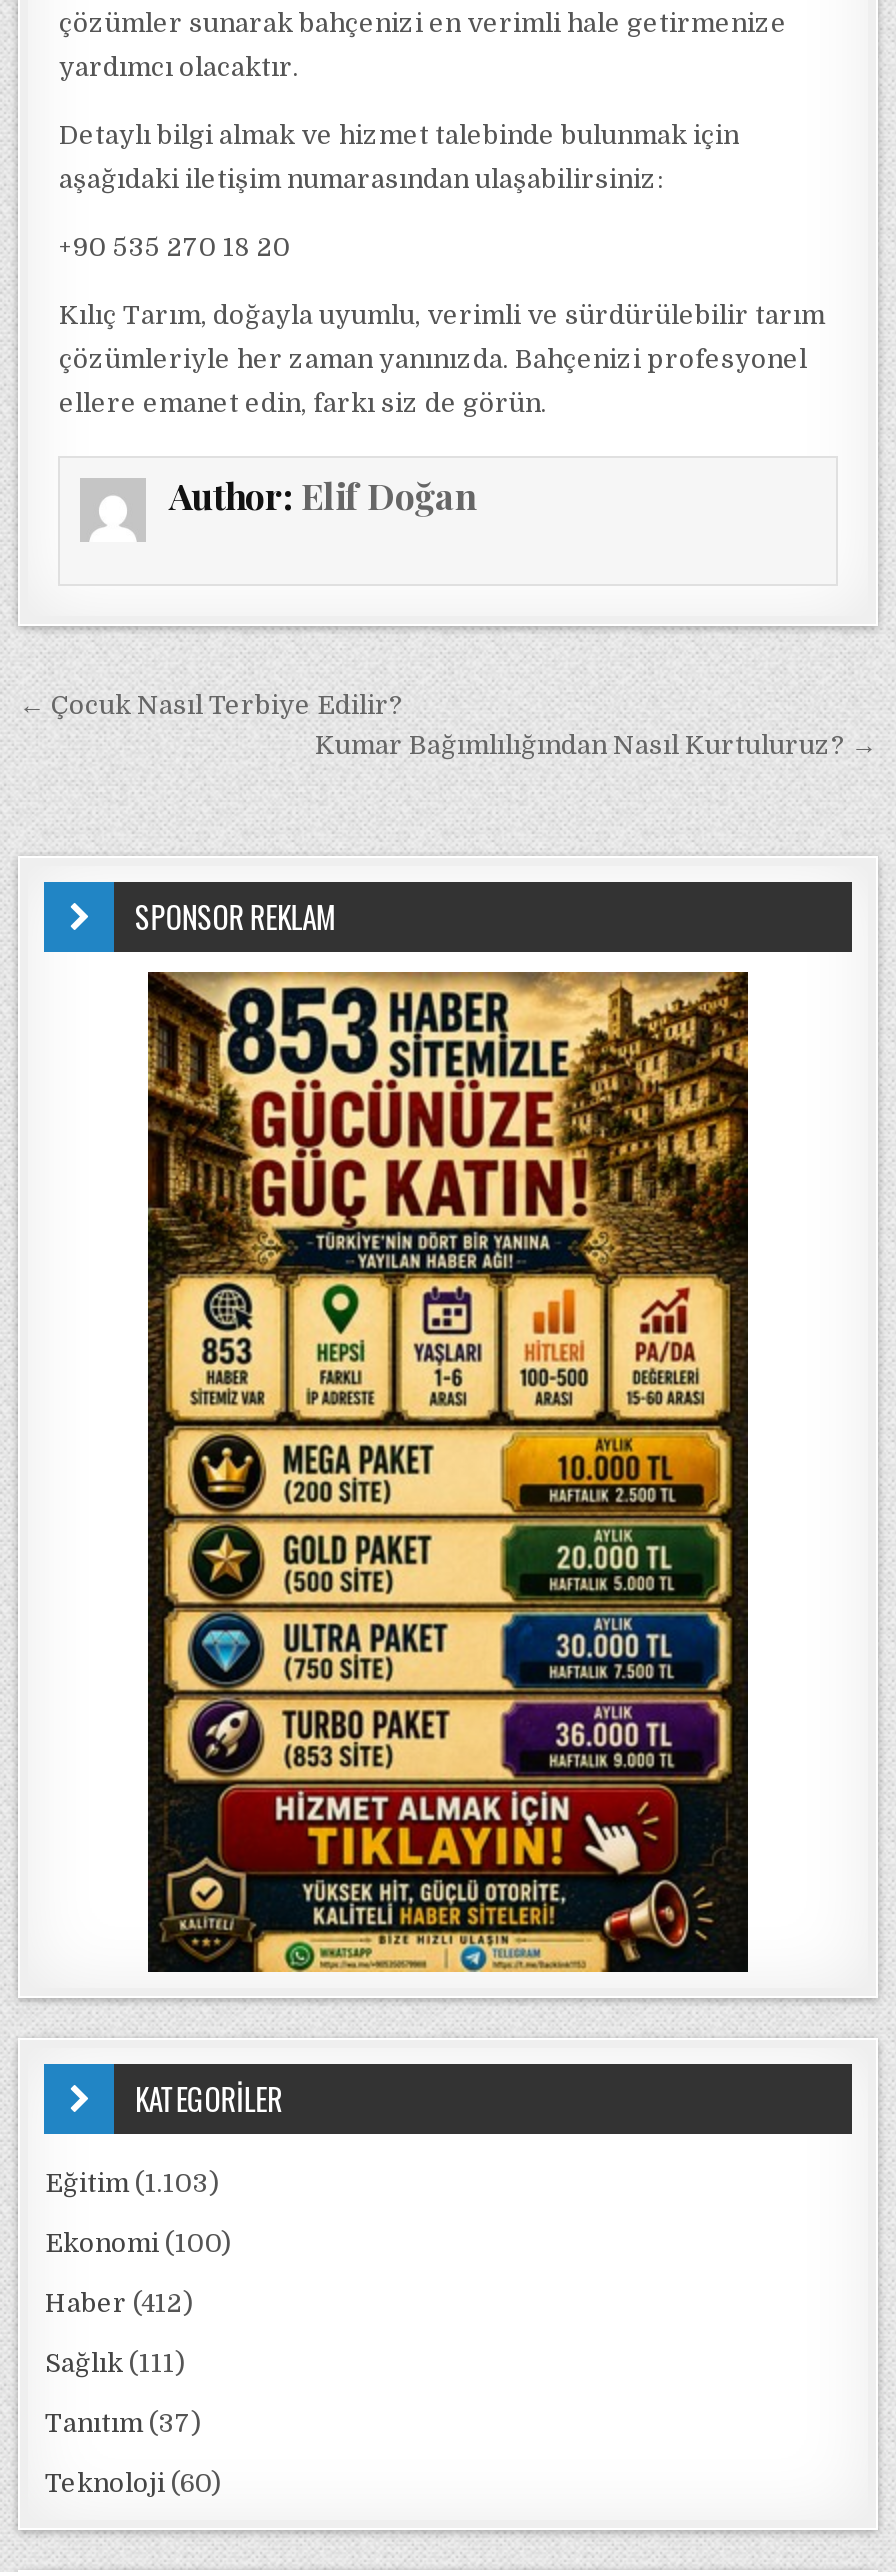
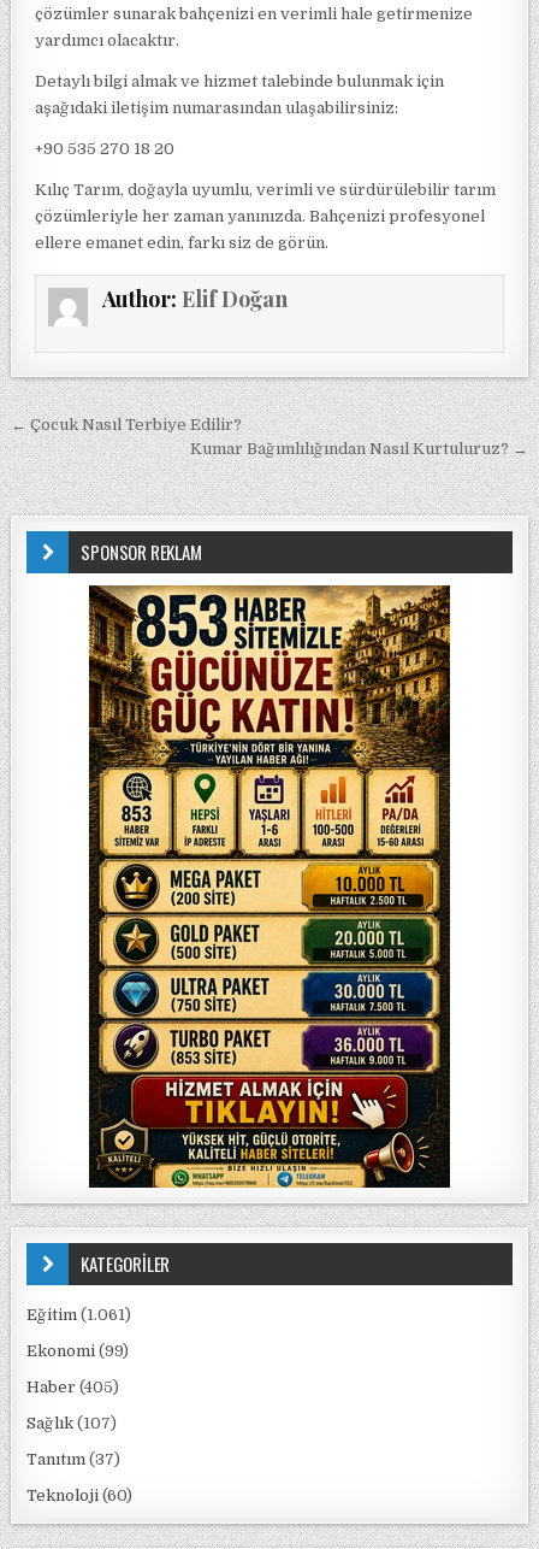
- Eğitim (1.103)
+ Eğitim (1.061)

- Ekonomi (100)
+ Ekonomi (99)

- Haber (412)
+ Haber (405)

- Sağlık (111)
+ Sağlık (107)
